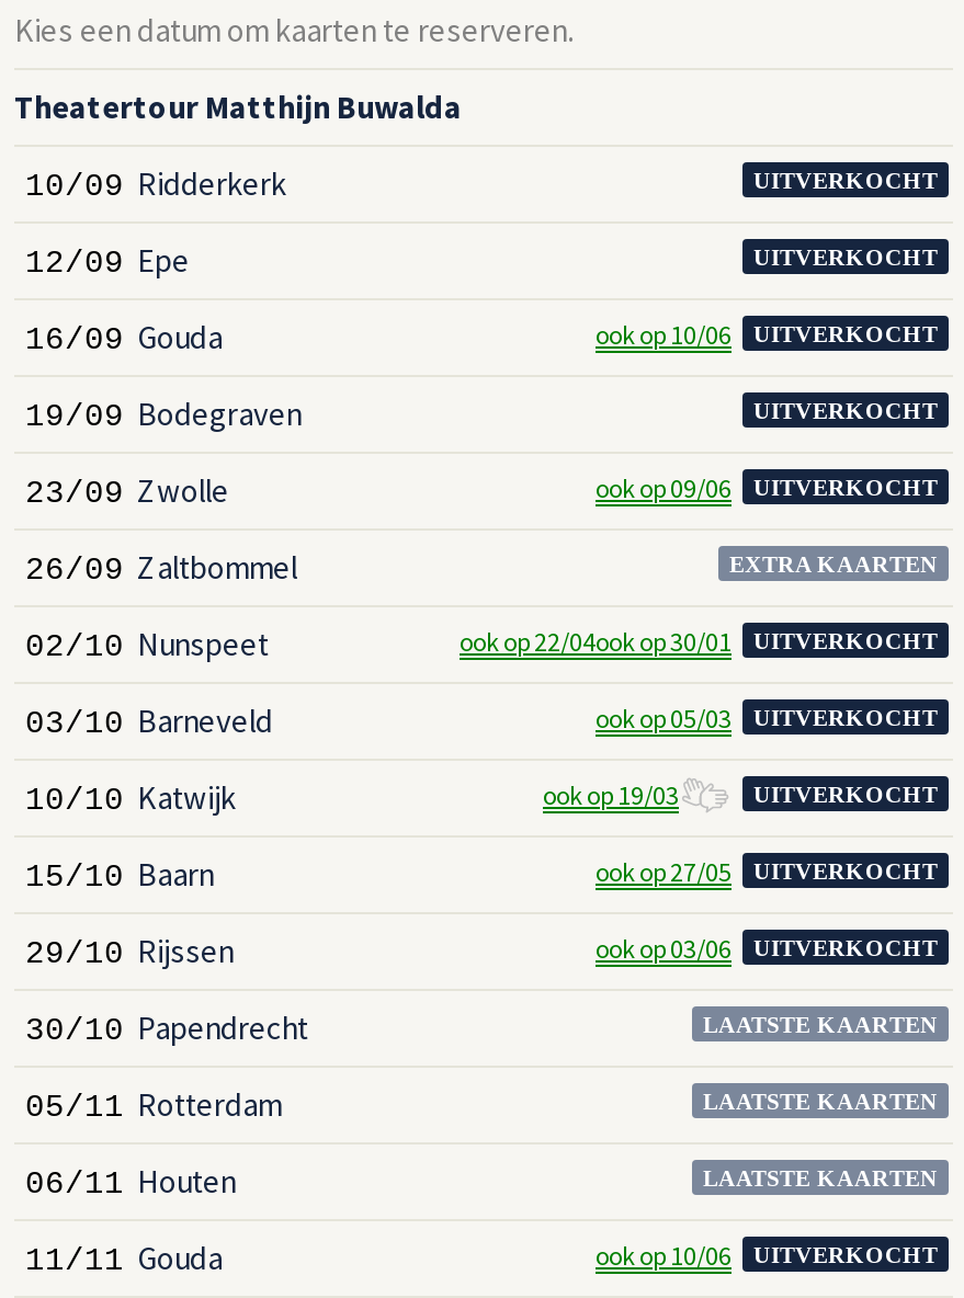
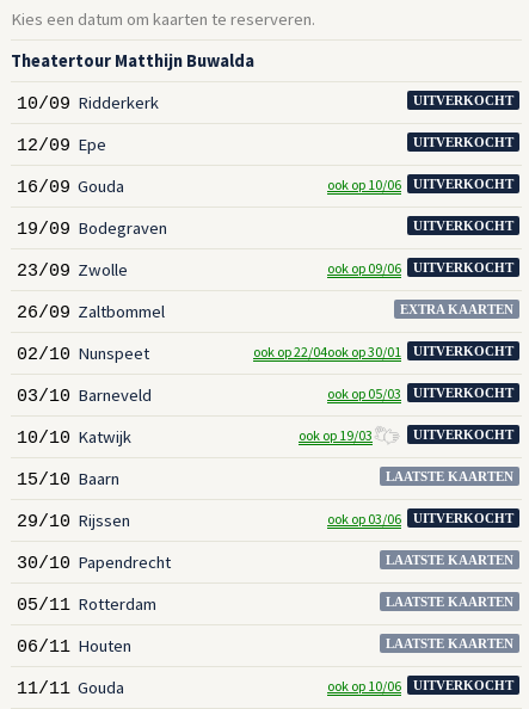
- ook op 27/05

- UITVERKOCHT
+ LAATSTE KAARTEN
